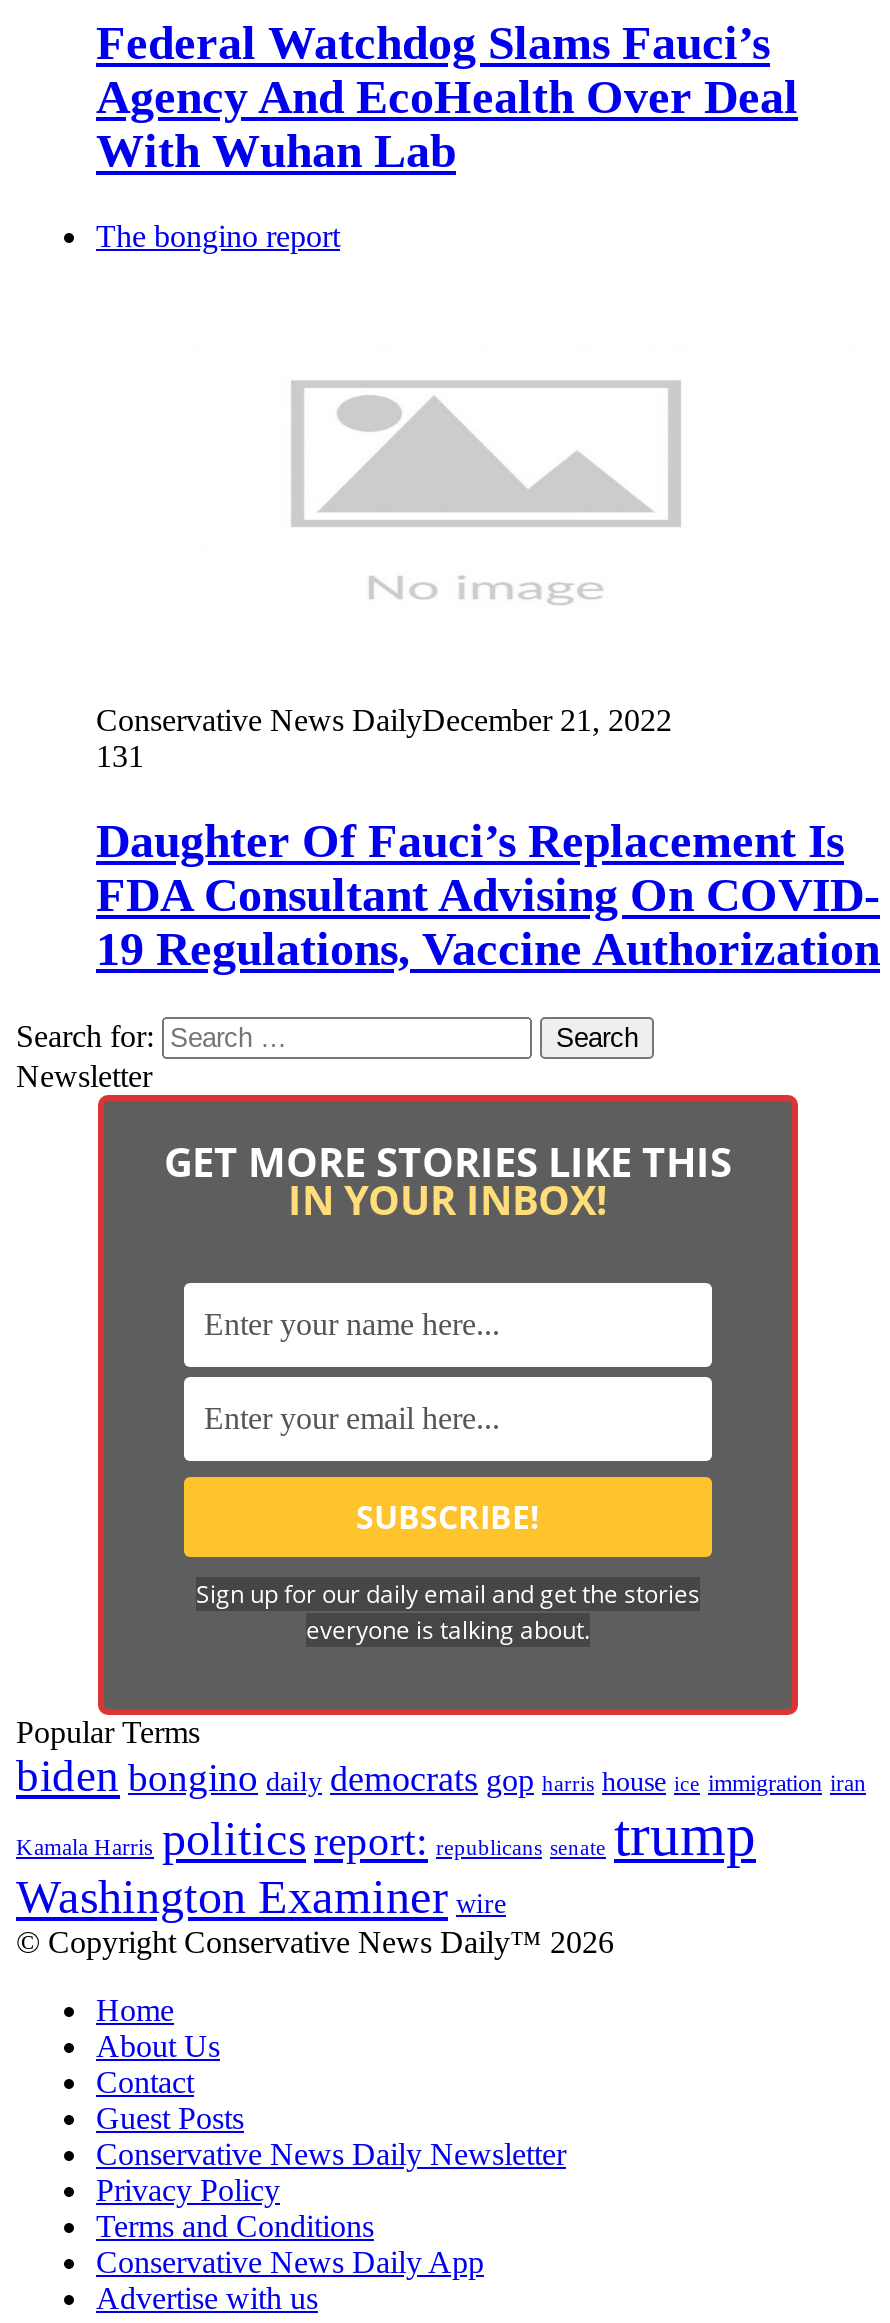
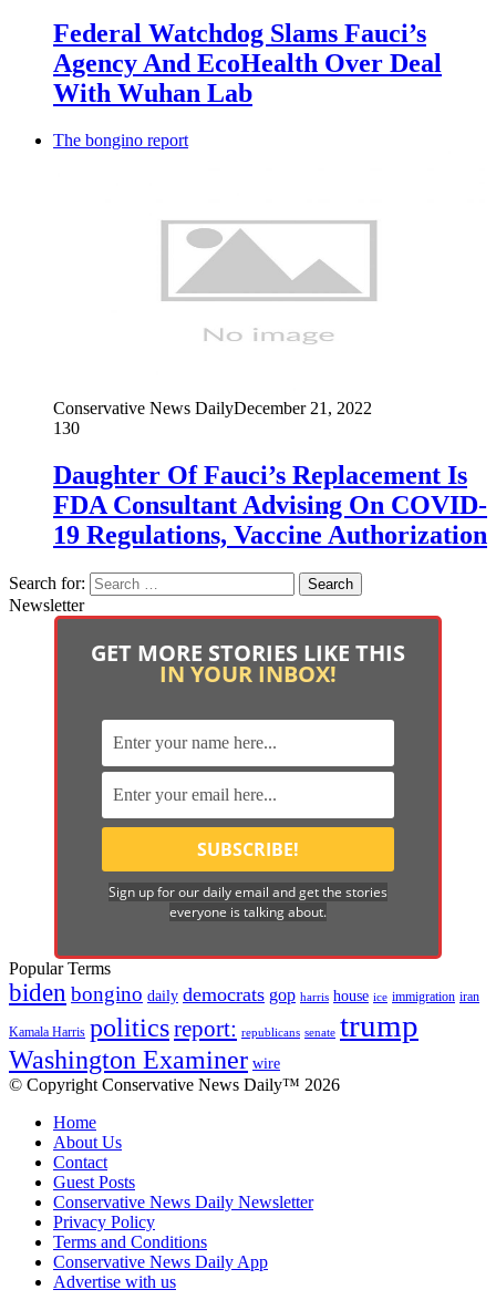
- 131
+ 130
